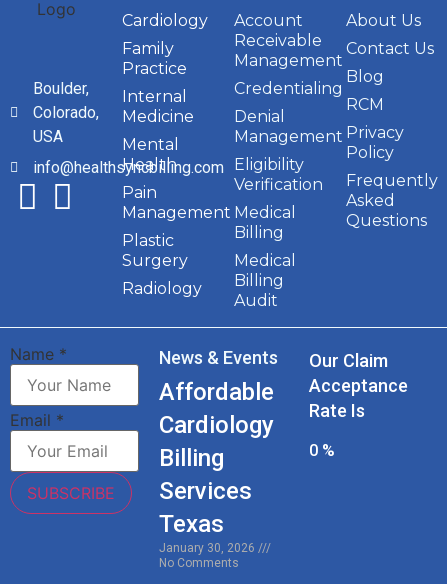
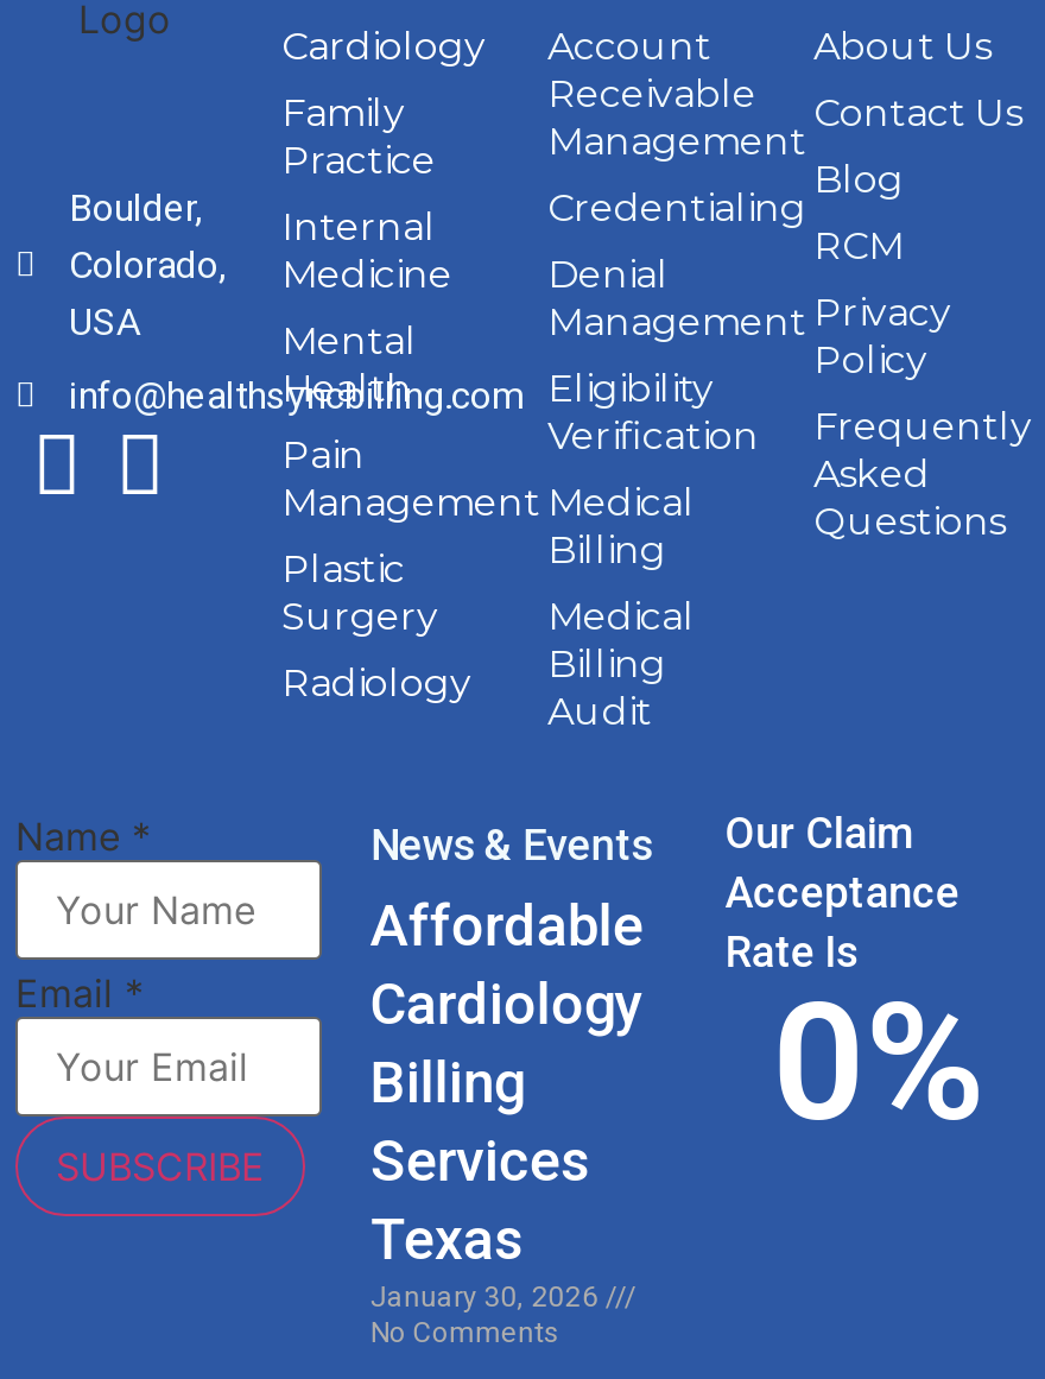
- 0 %
+ 0%
